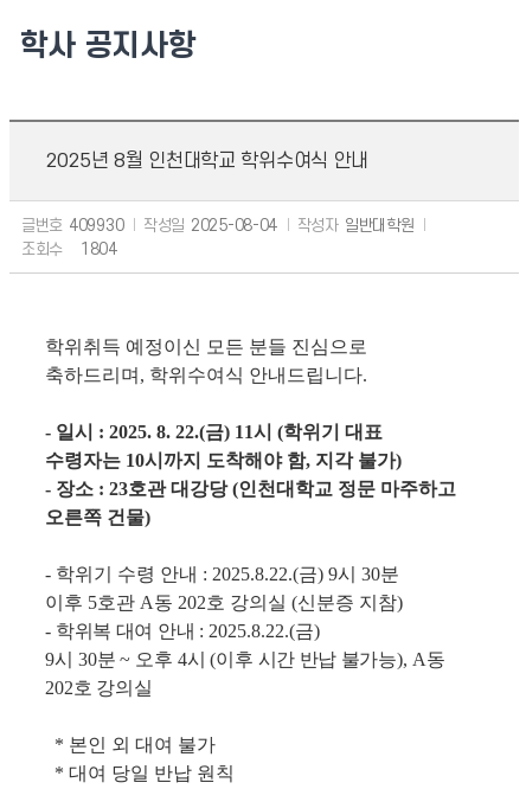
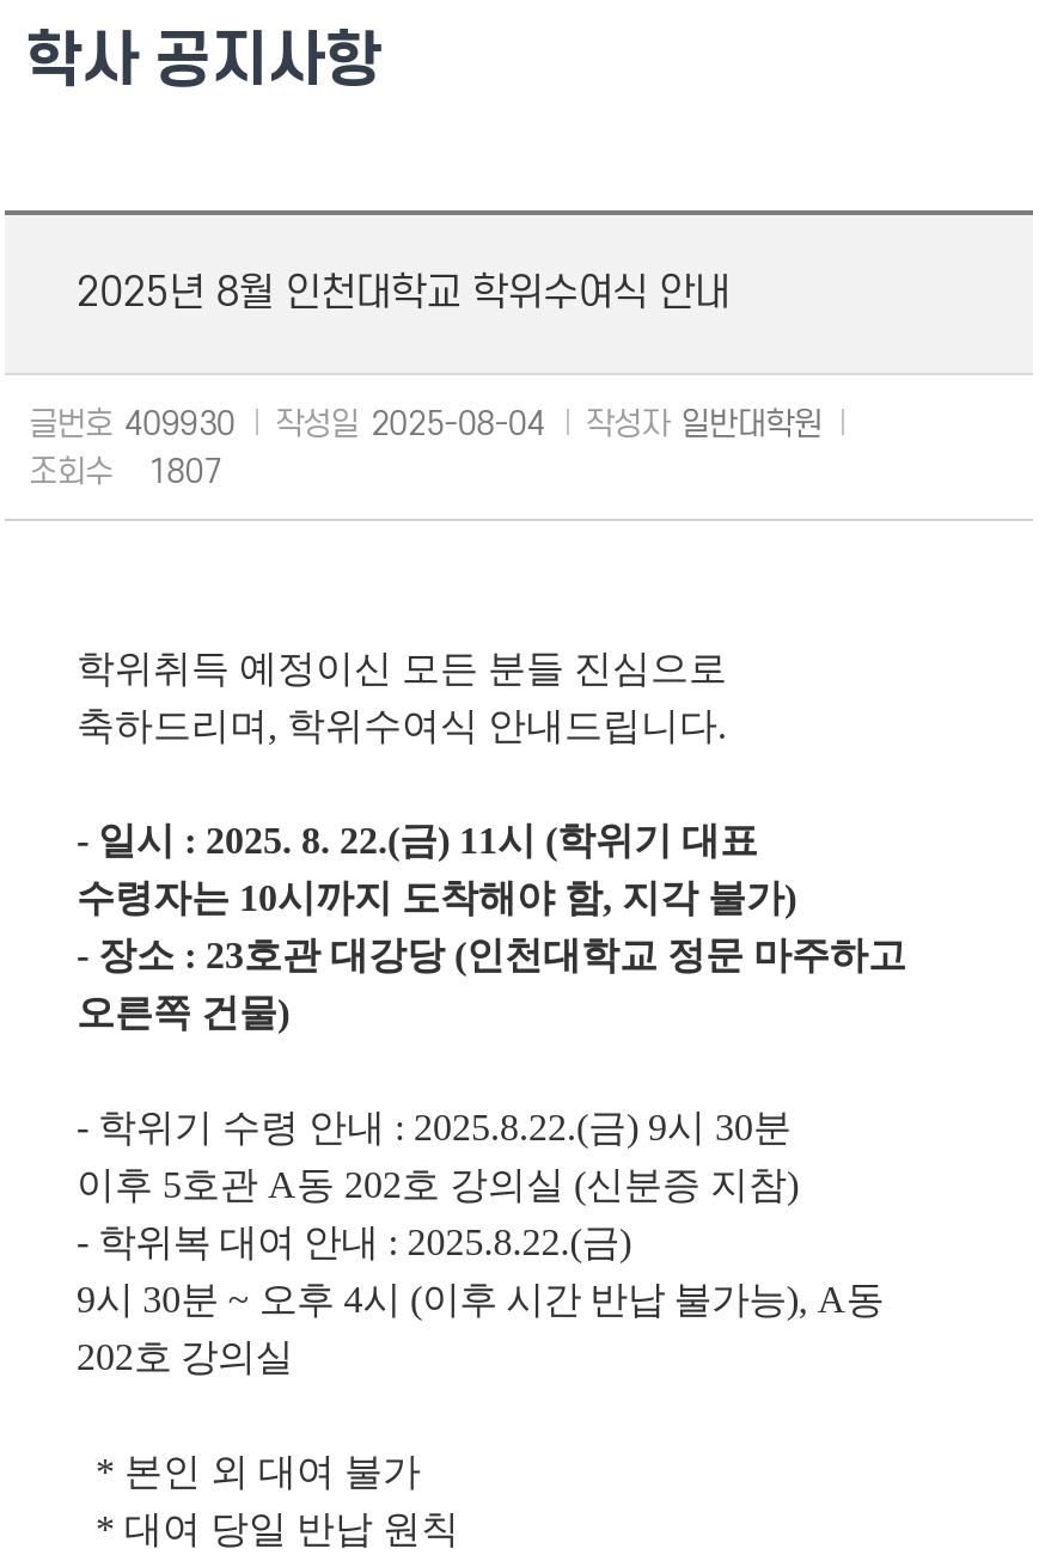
- 조회수 1804
+ 조회수 1807
